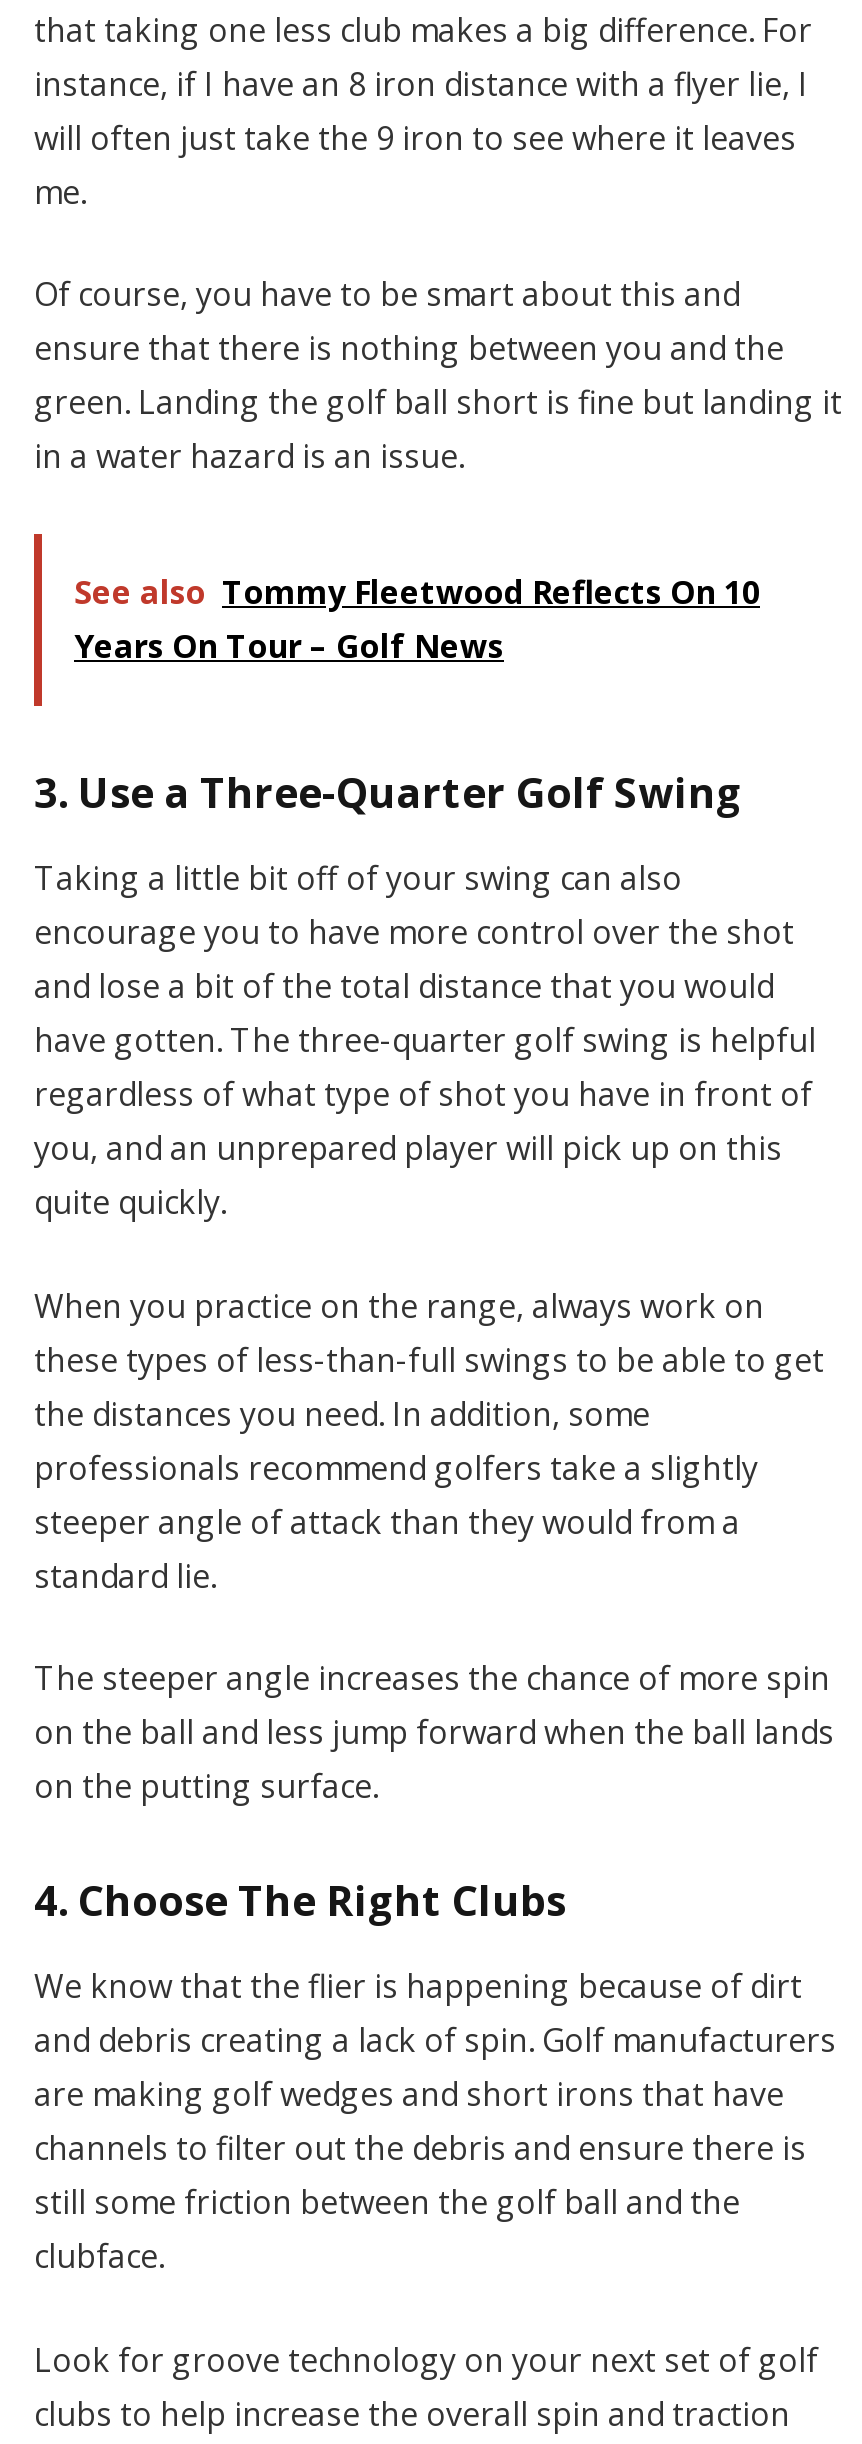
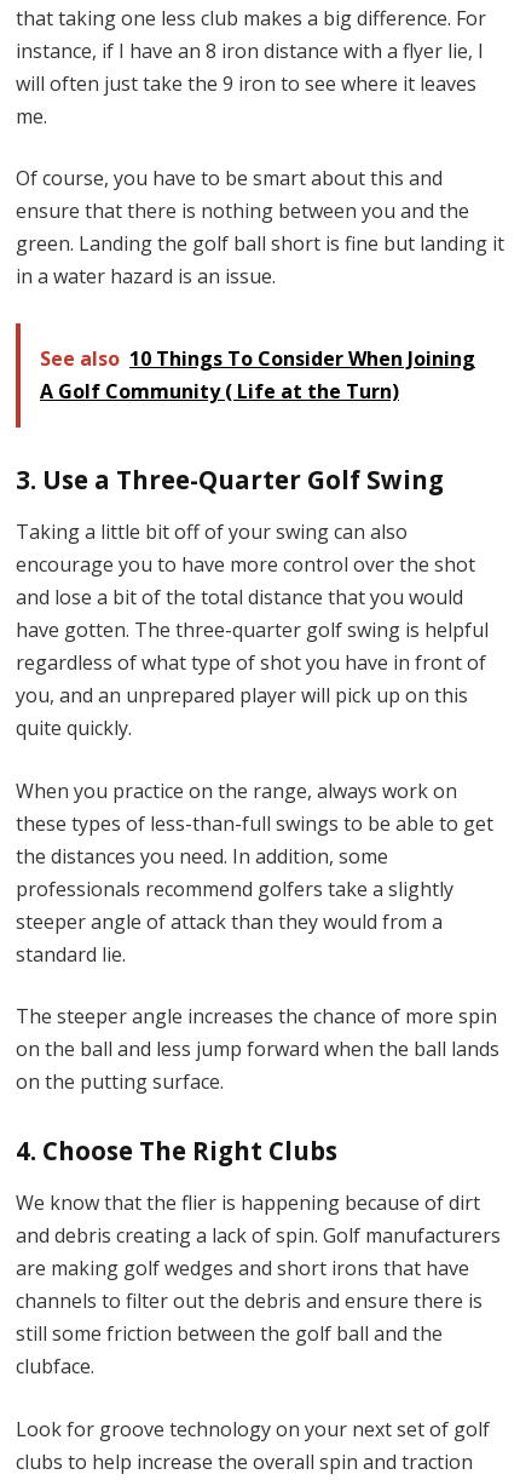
- See also Tommy Fleetwood Reflects On 10
- Years On Tour – Golf News
+ See also 10 Things To Consider When Joining
+ A Golf Community ( Life at the Turn)
